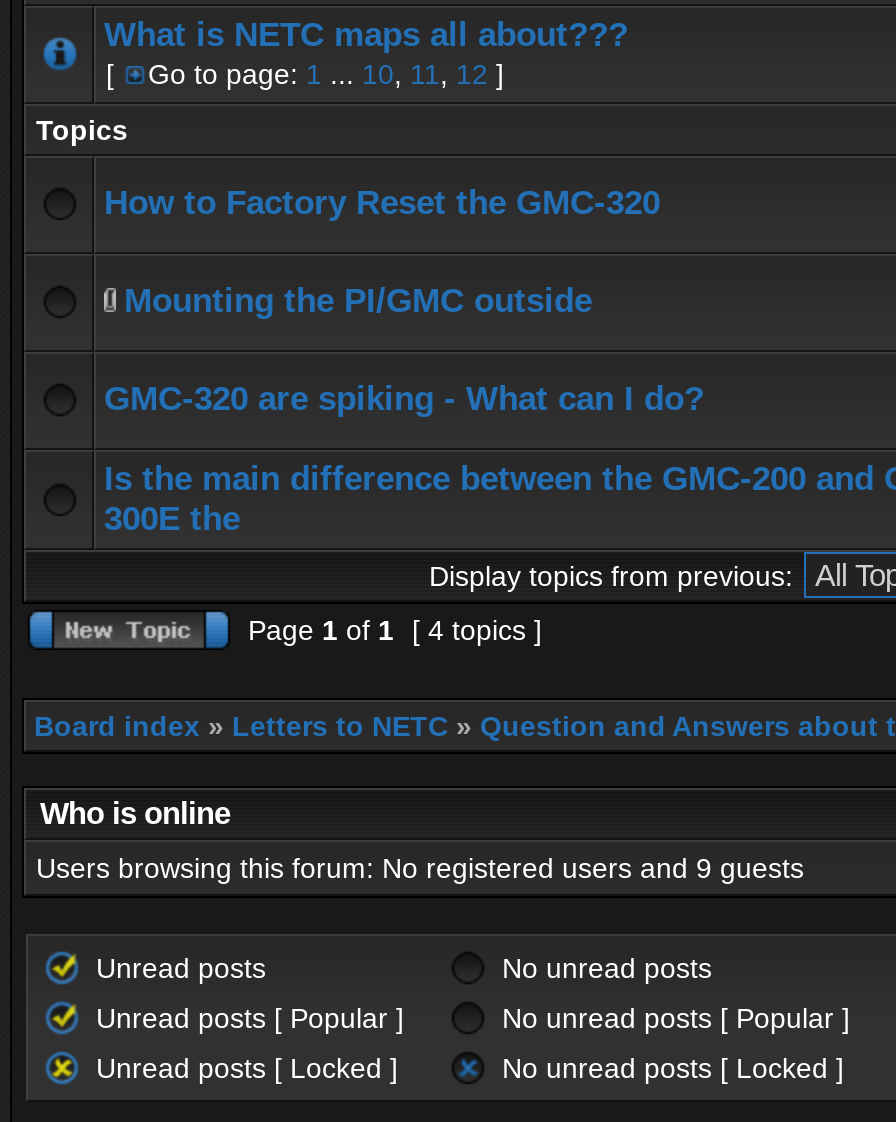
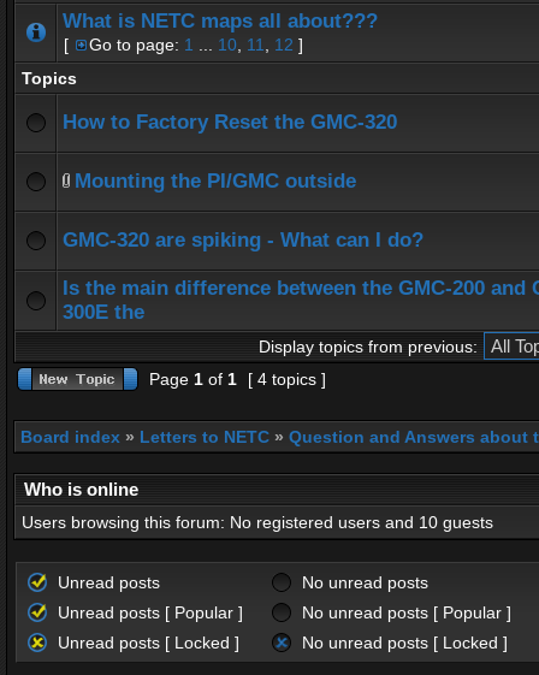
- Users browsing this forum: No registered users and 9 guests
+ Users browsing this forum: No registered users and 10 guests
